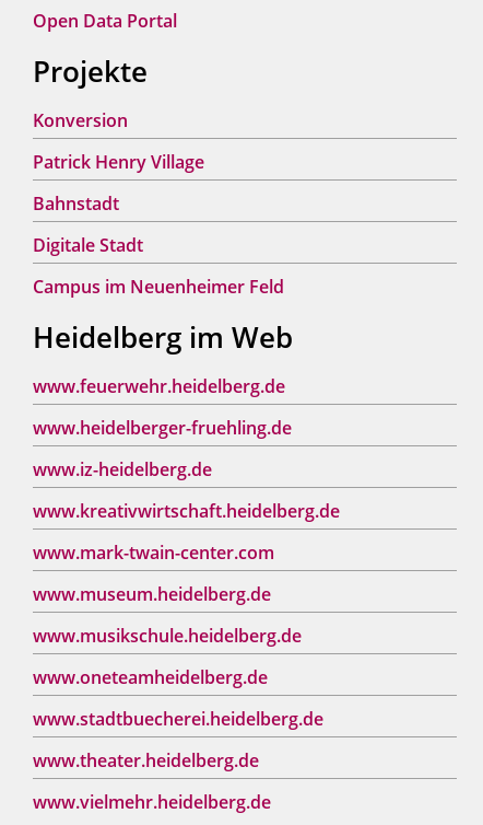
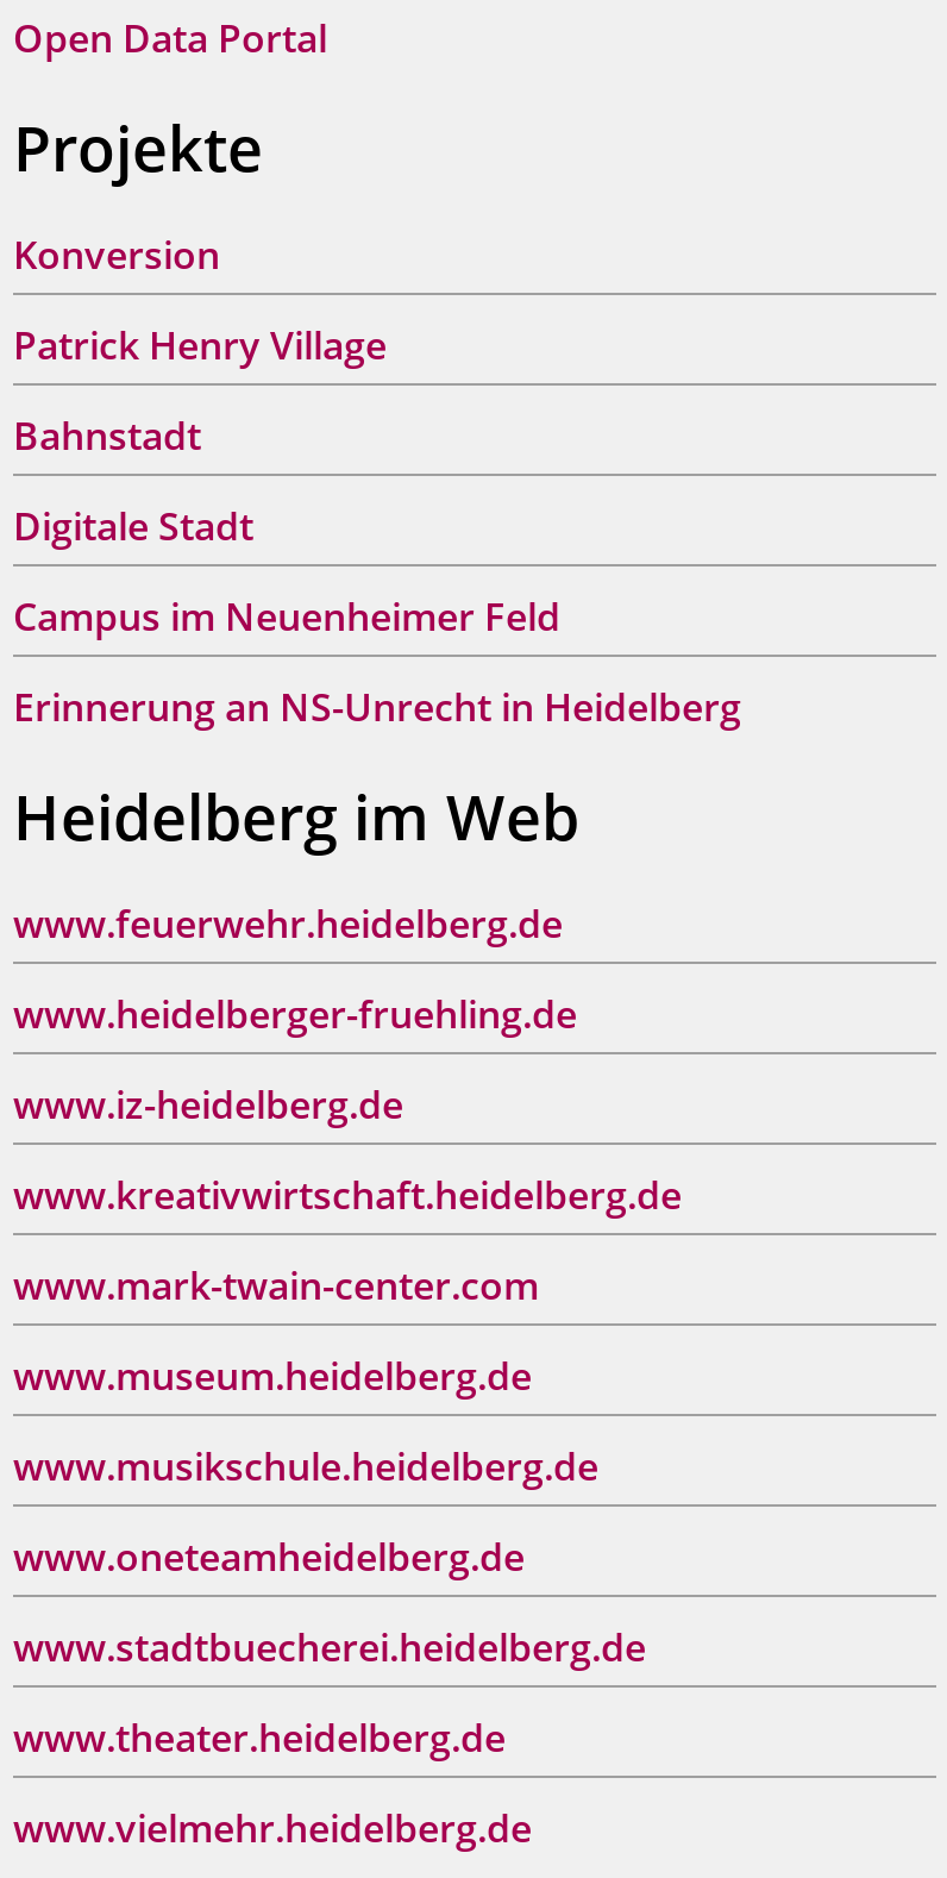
+ Erinnerung an NS-Unrecht in Heidelberg
